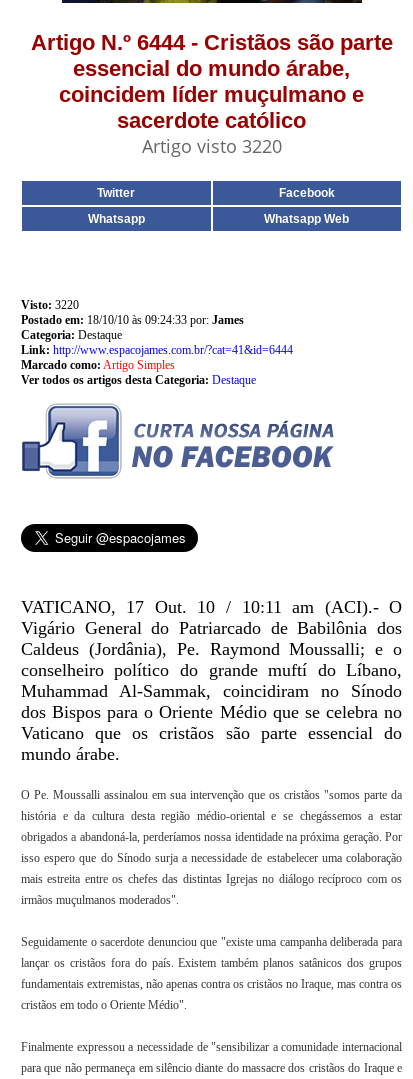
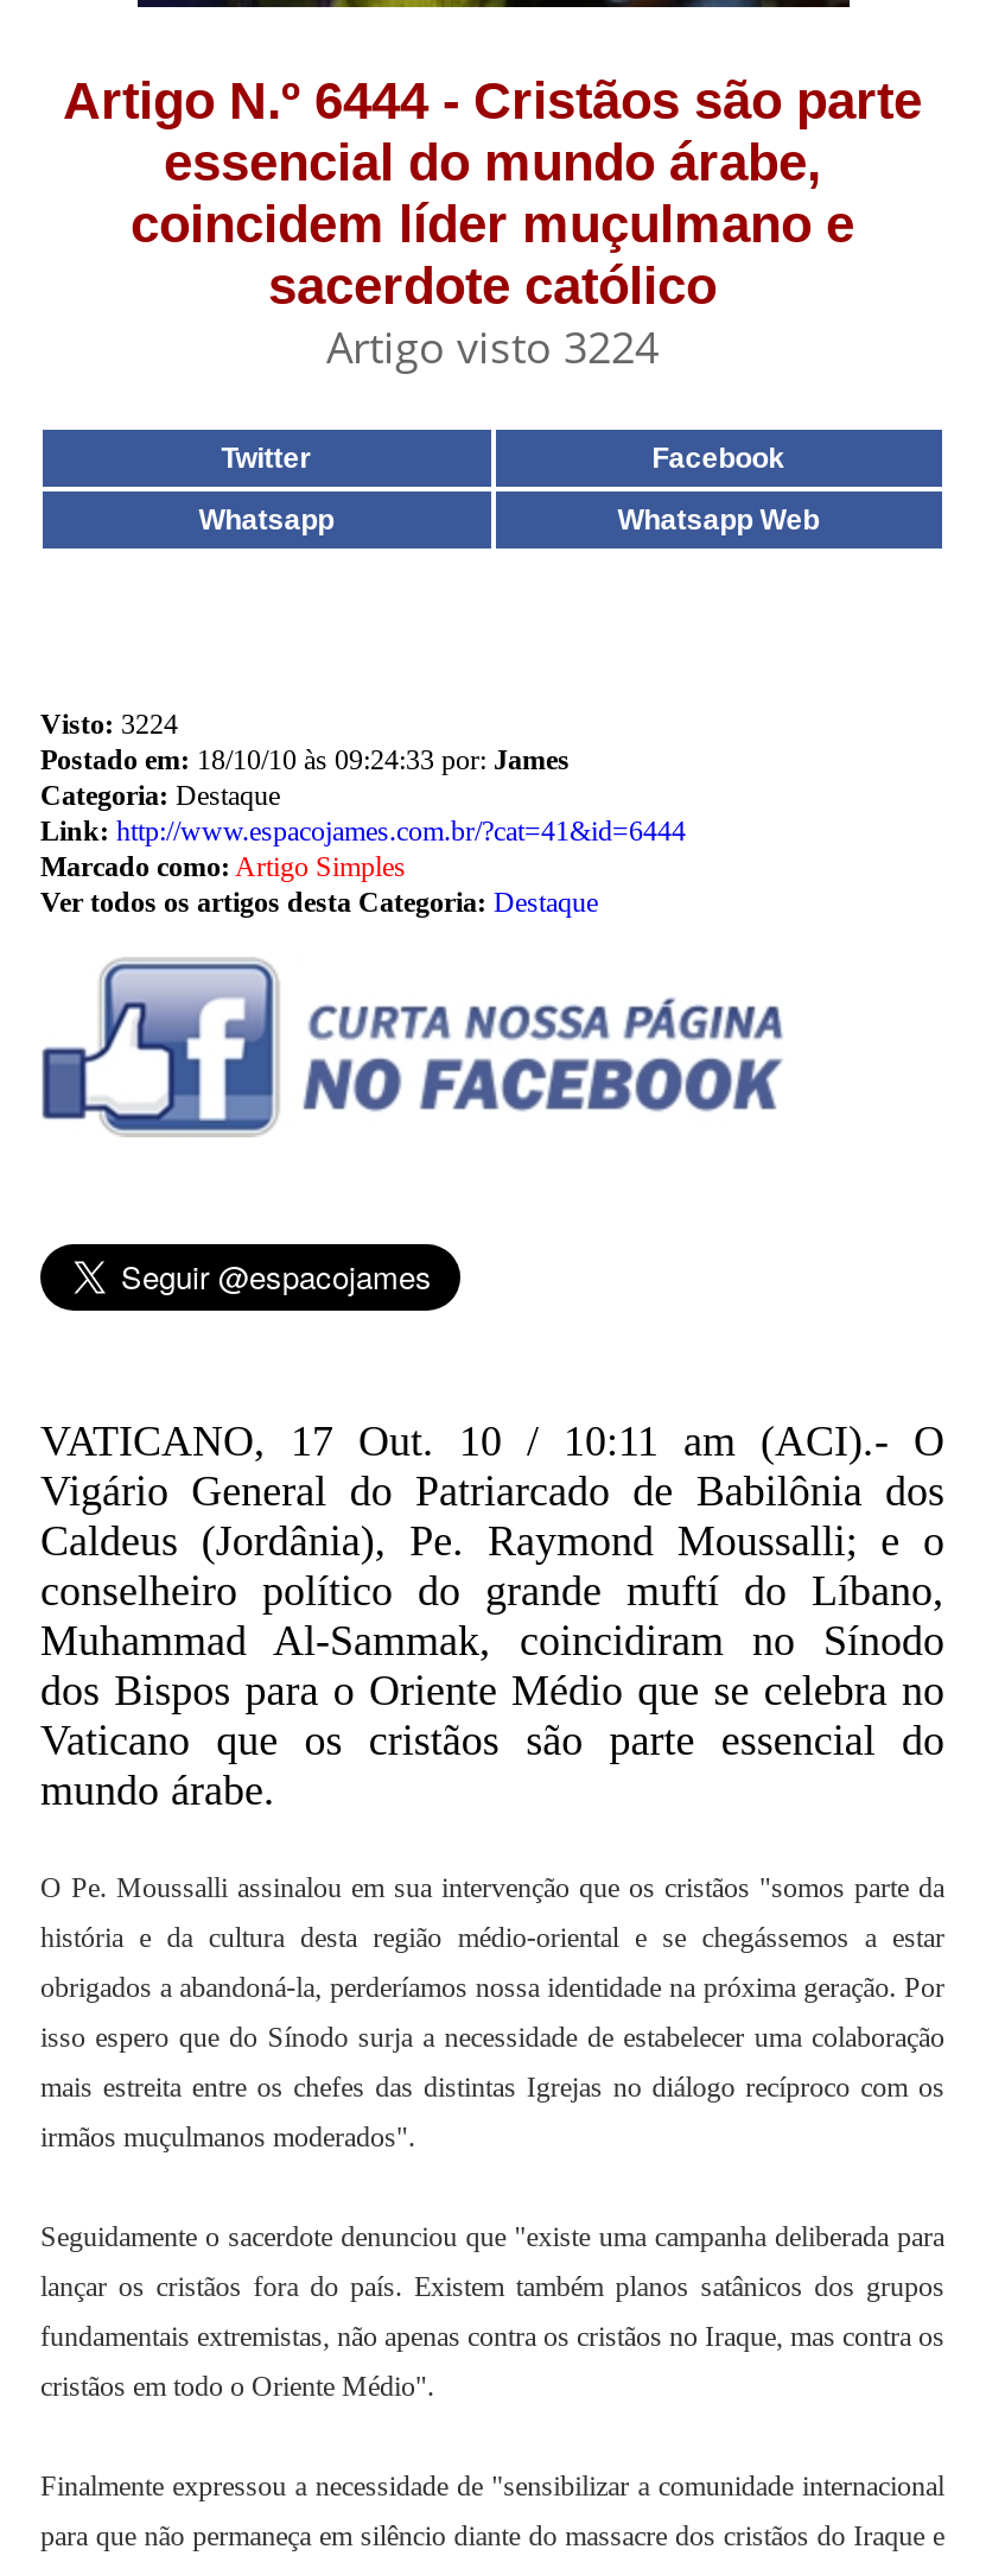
- Artigo visto 3220
+ Artigo visto 3224

- Visto: 3220
+ Visto: 3224
